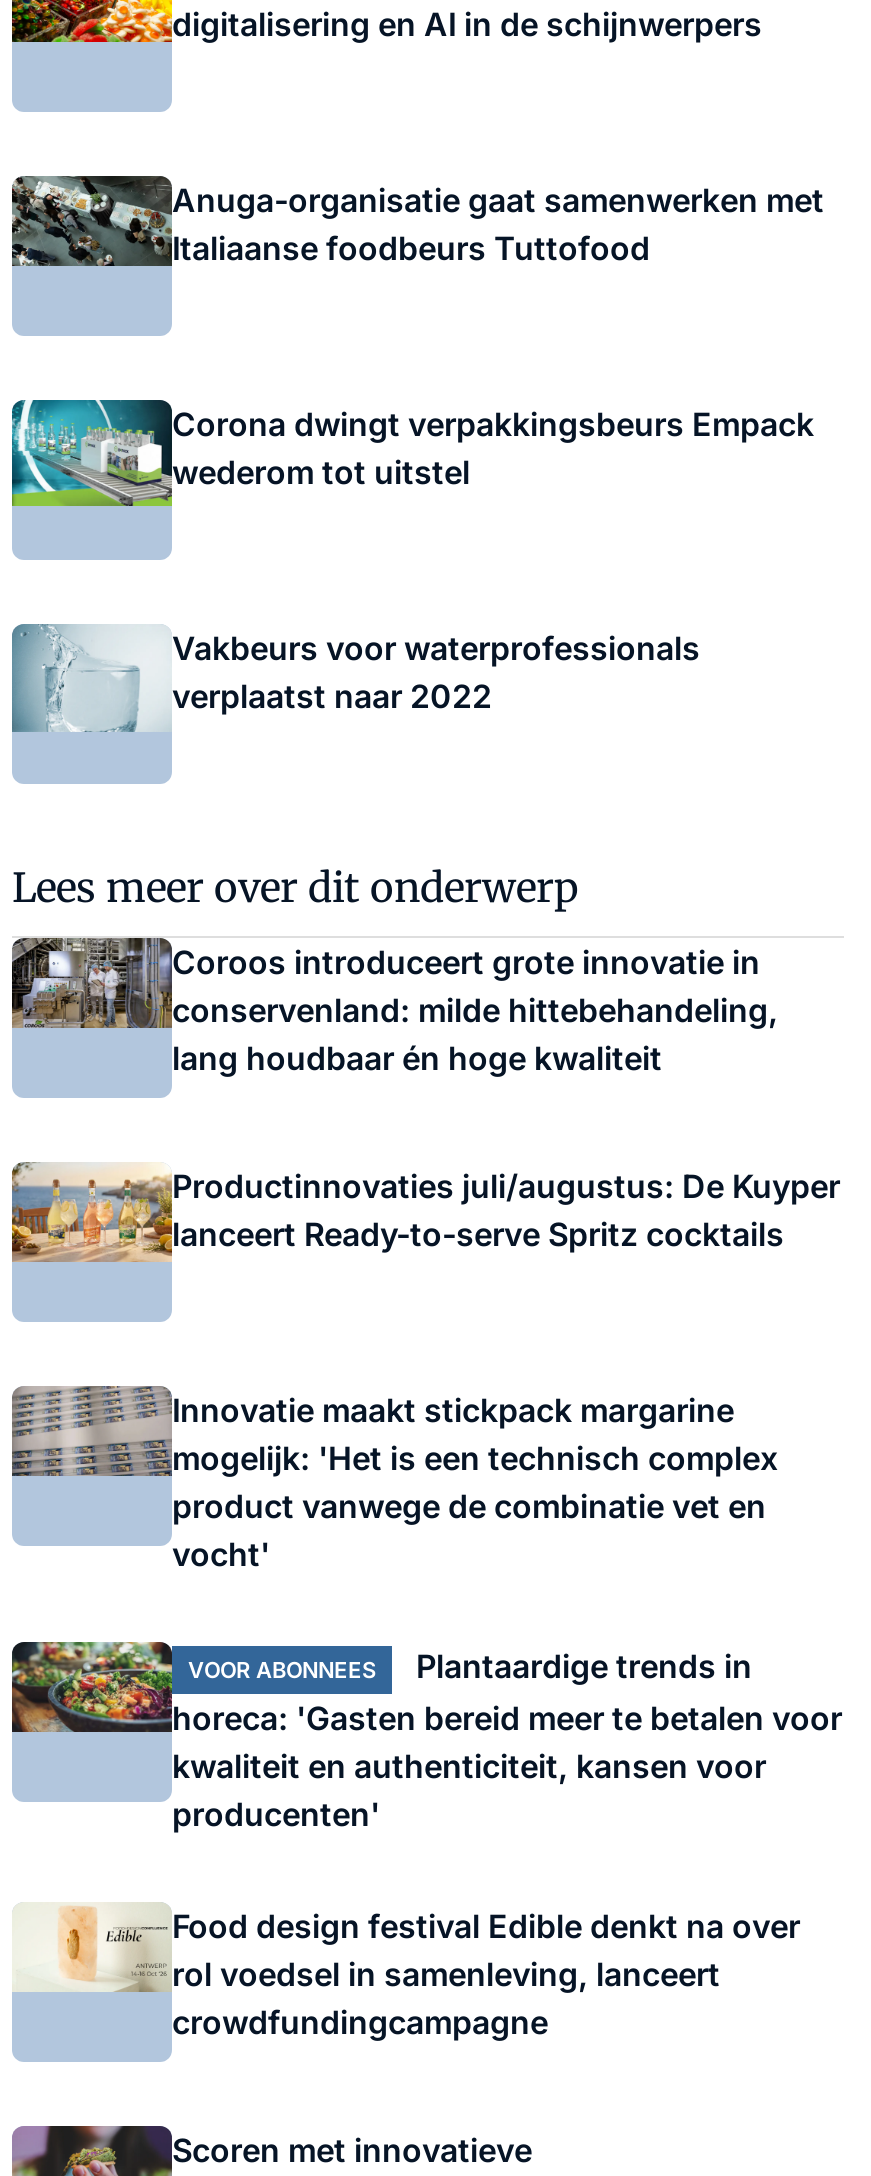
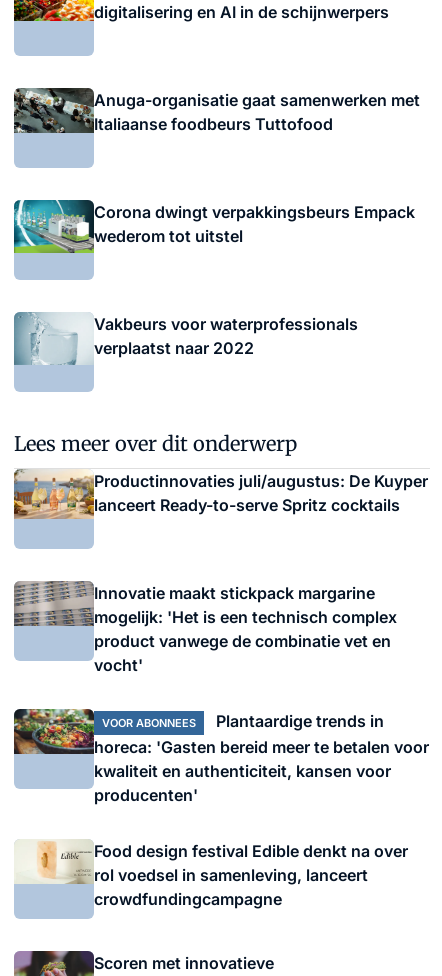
- [image]
- Coroos introduceert grote innovatie in
- conservenland: milde hittebehandeling,
- lang houdbaar én hoge kwaliteit
